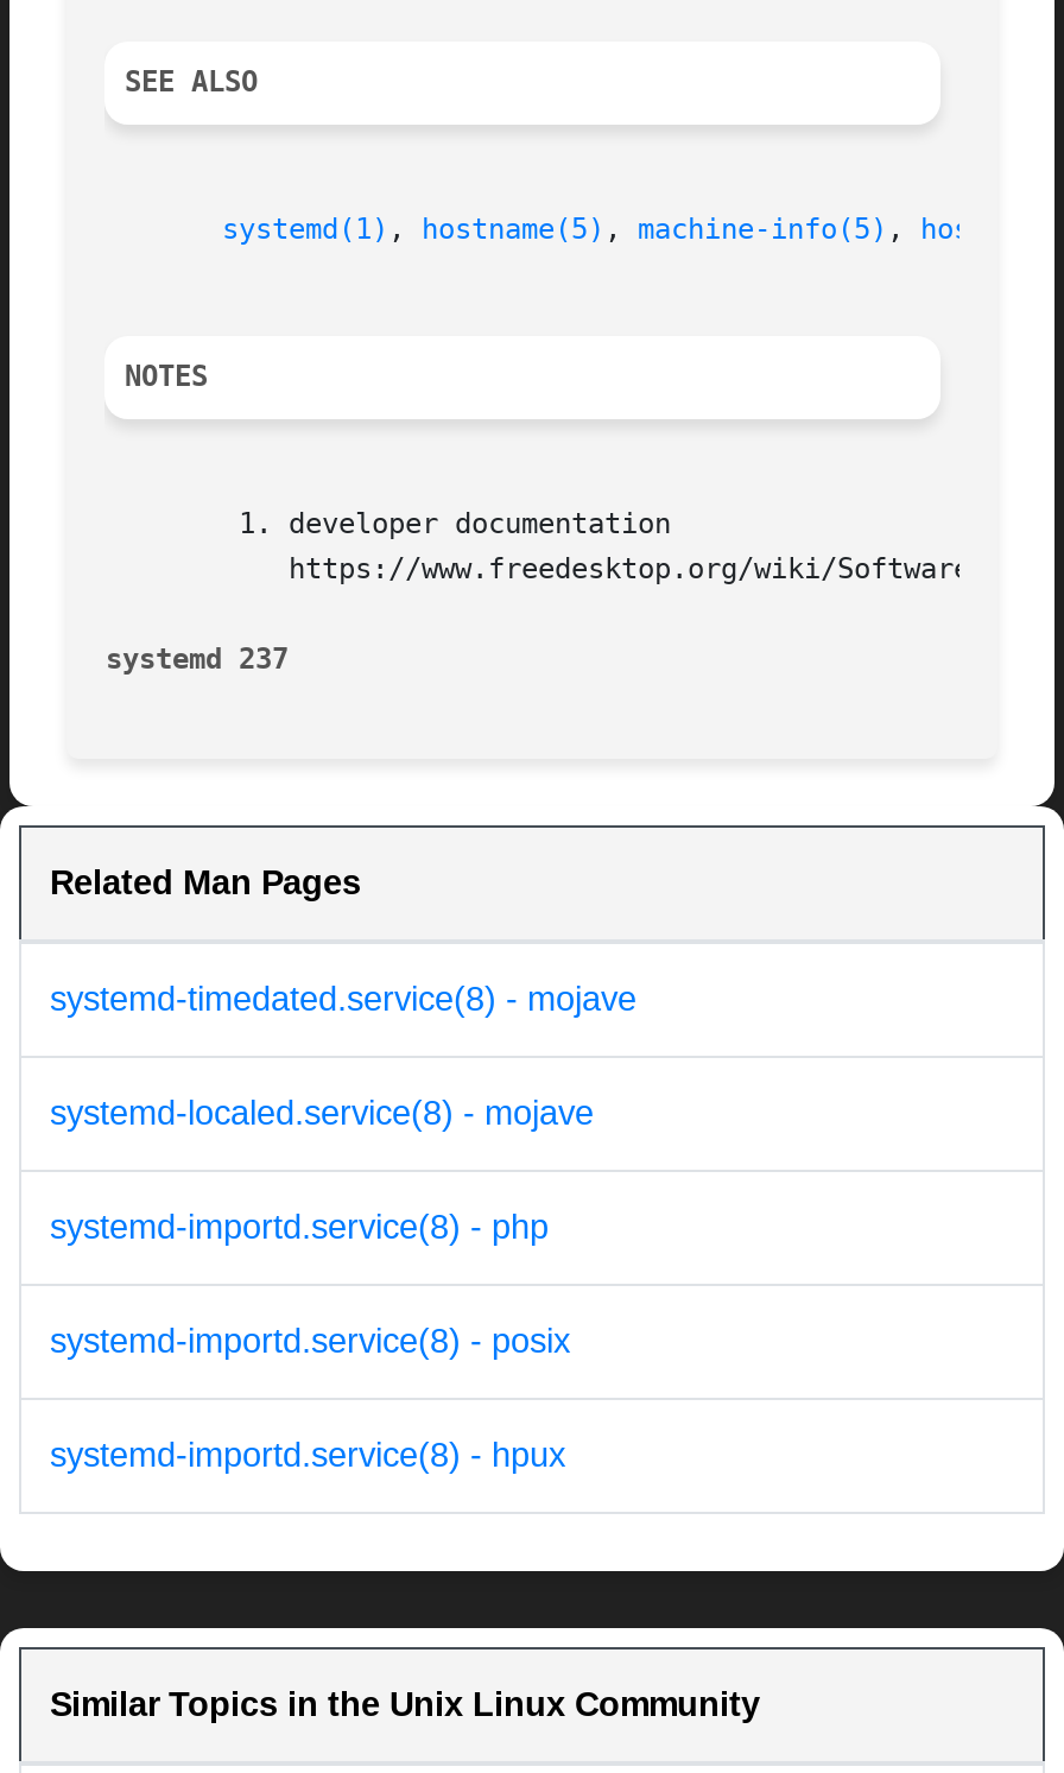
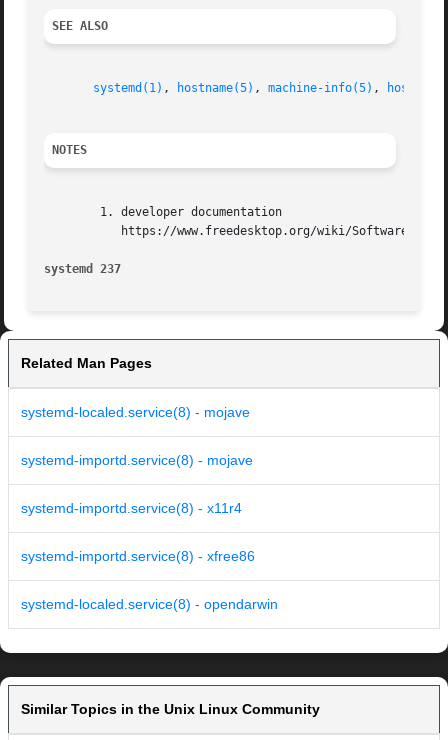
- systemd-timedated.service(8) - mojave

moved up: systemd-localed.service(8) - mojave

- systemd-importd.service(8) - php
- systemd-importd.service(8) - posix
- systemd-importd.service(8) - hpux
+ systemd-importd.service(8) - mojave
+ systemd-importd.service(8) - x11r4
+ systemd-importd.service(8) - xfree86
+ systemd-localed.service(8) - opendarwin
